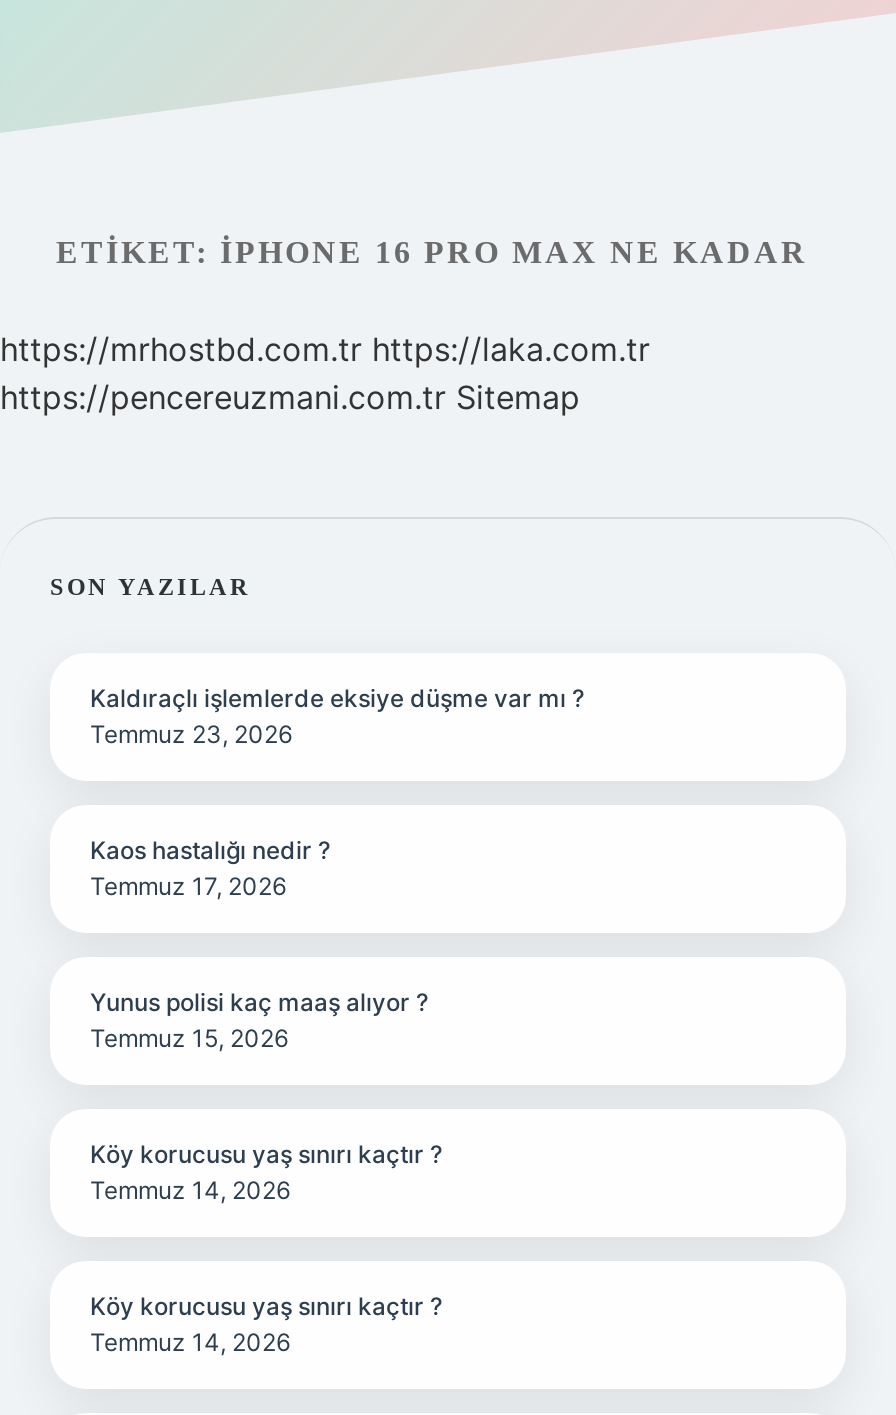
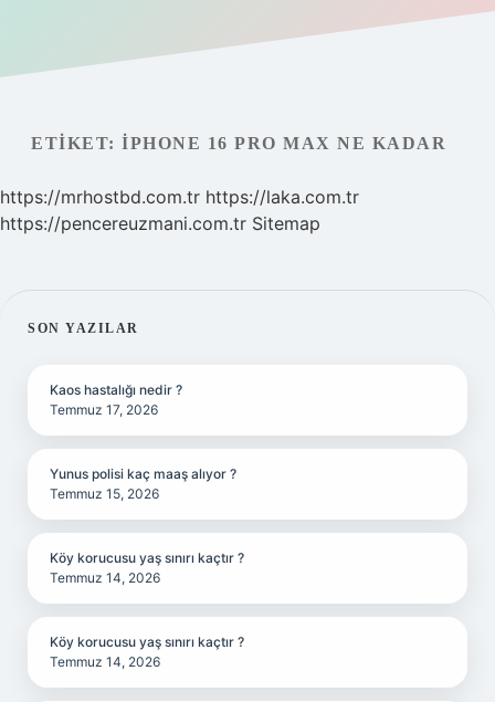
- Kaldıraçlı işlemlerde eksiye düşme var mı ?
- Temmuz 23, 2026
